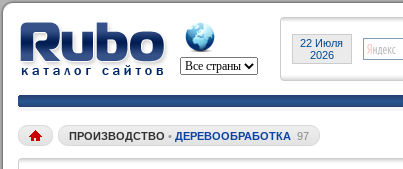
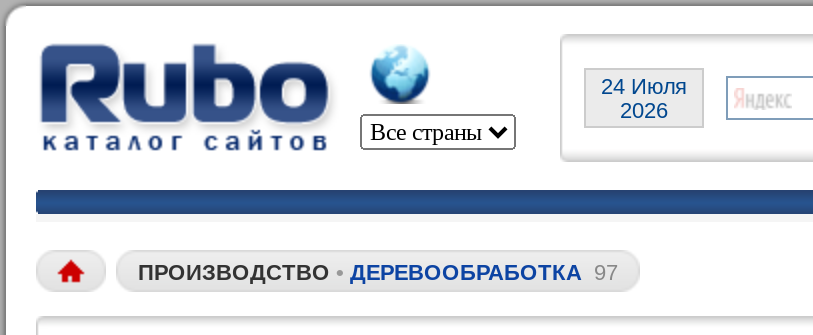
- 22 Июля
+ 24 Июля
